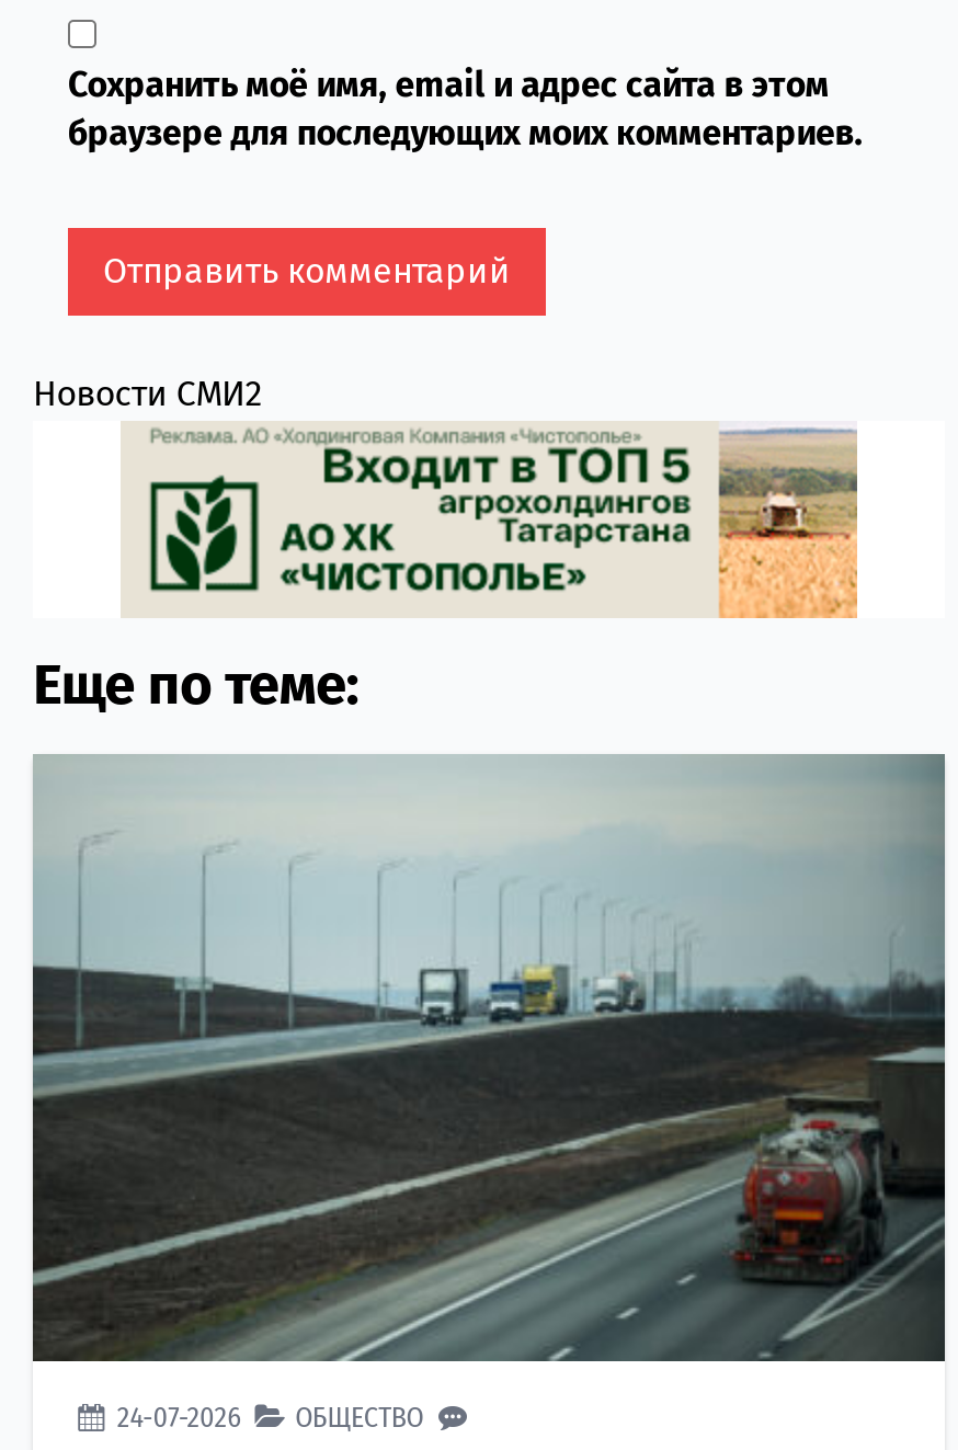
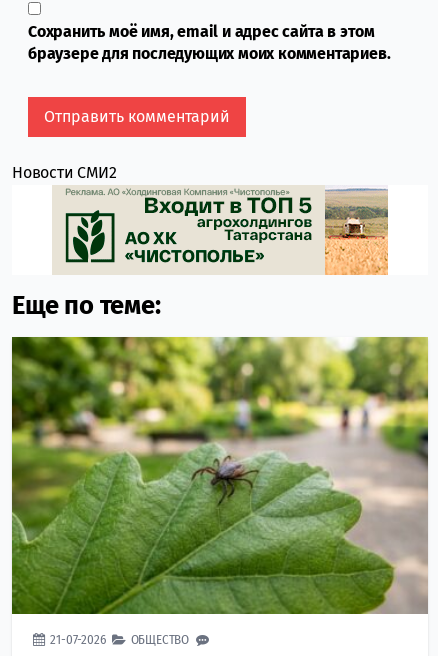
- [image]
- 24-07-2026 ОБЩЕСТВО
+ [image]
+ 21-07-2026 ОБЩЕСТВО
